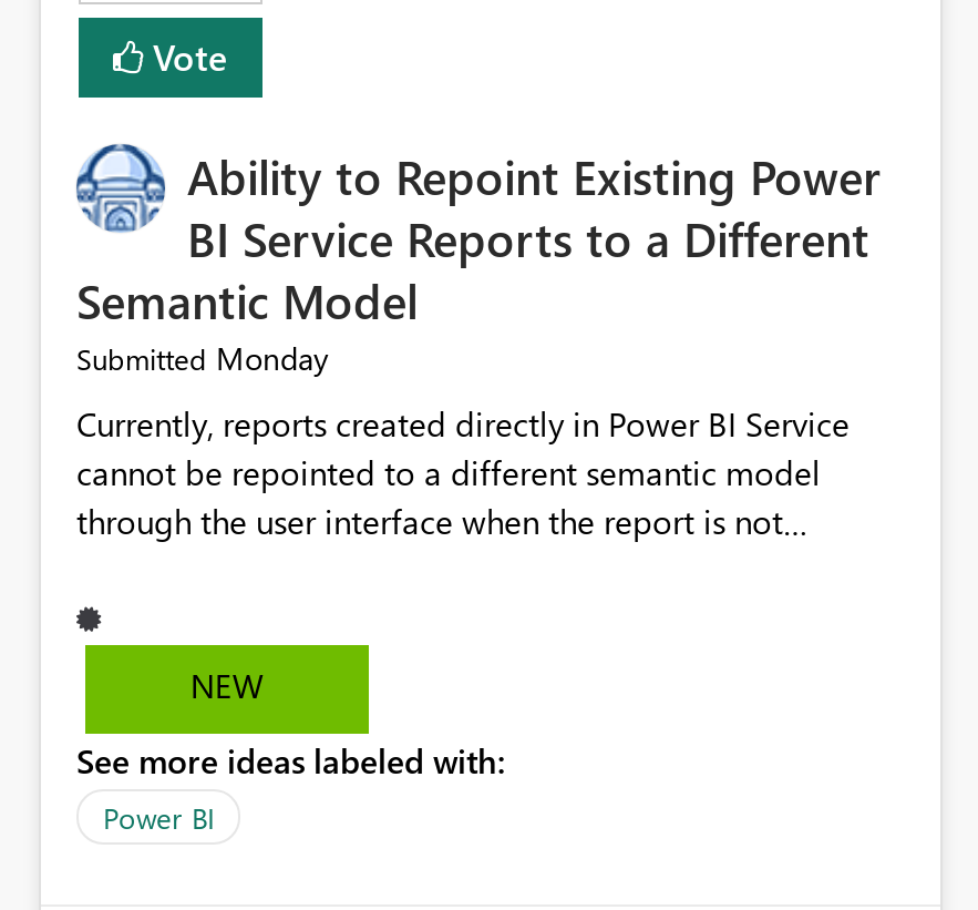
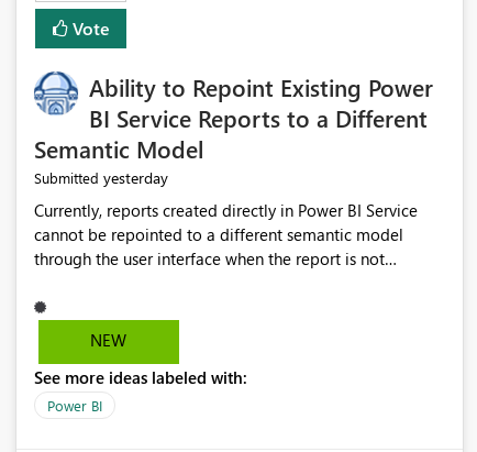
- Submitted Monday
+ Submitted yesterday
